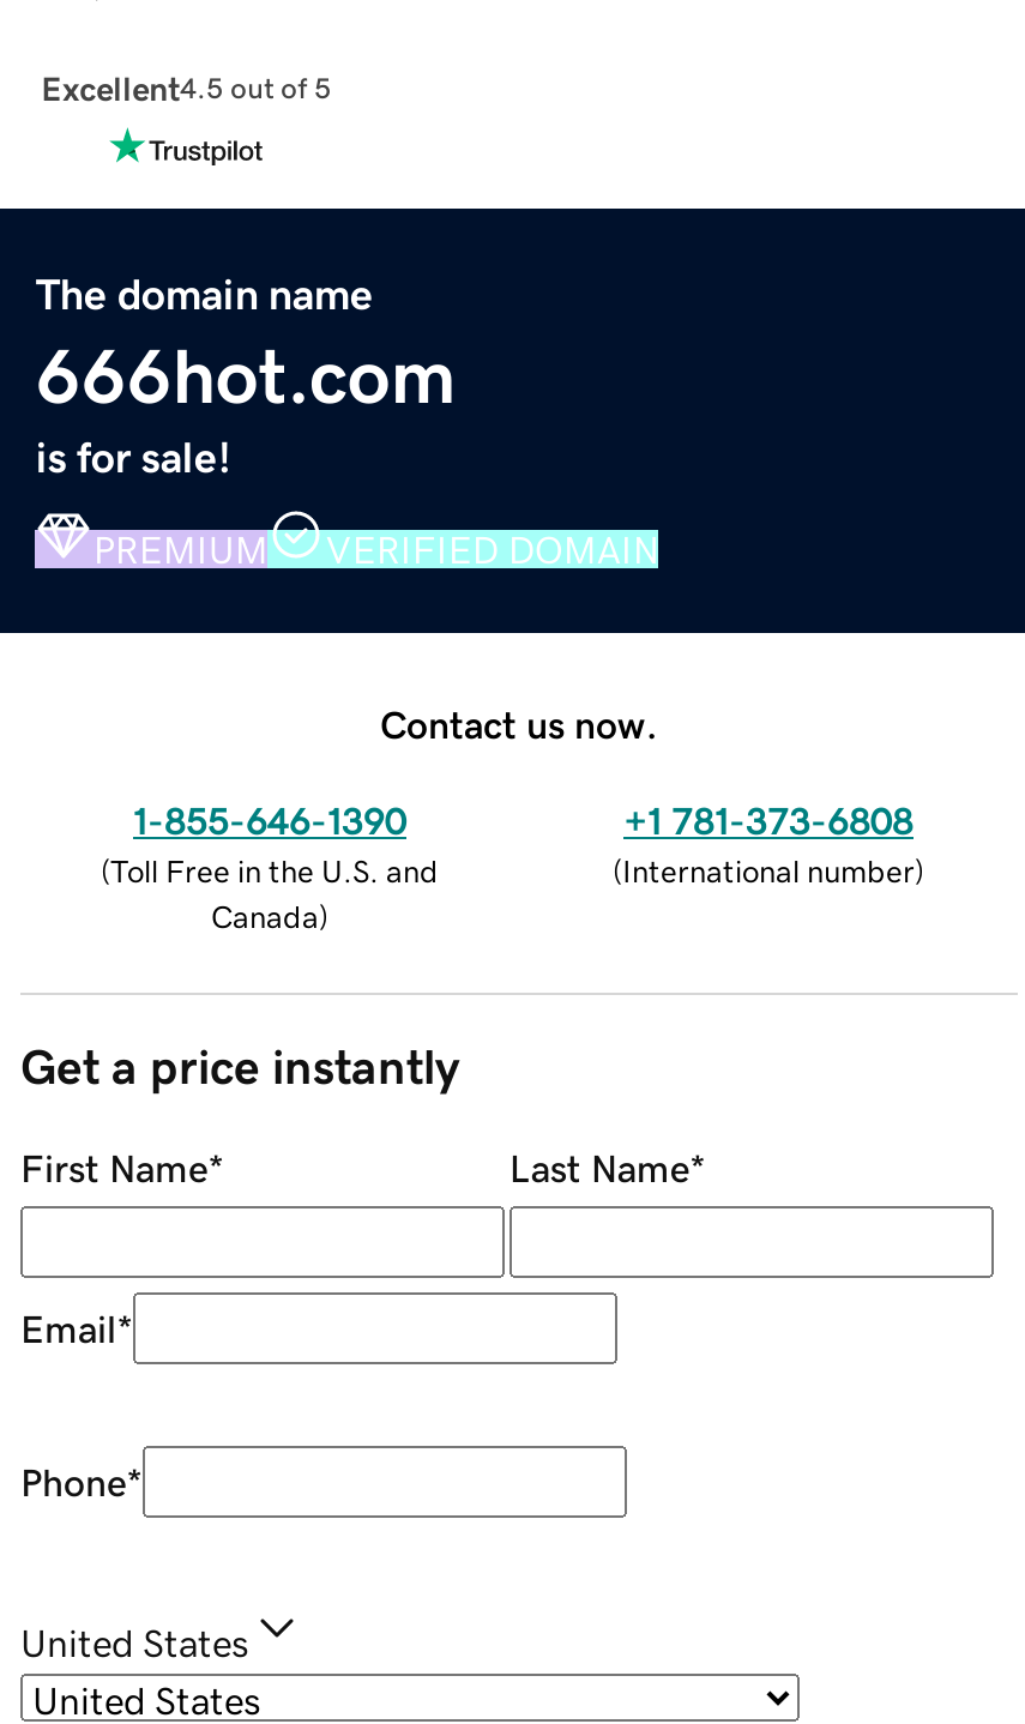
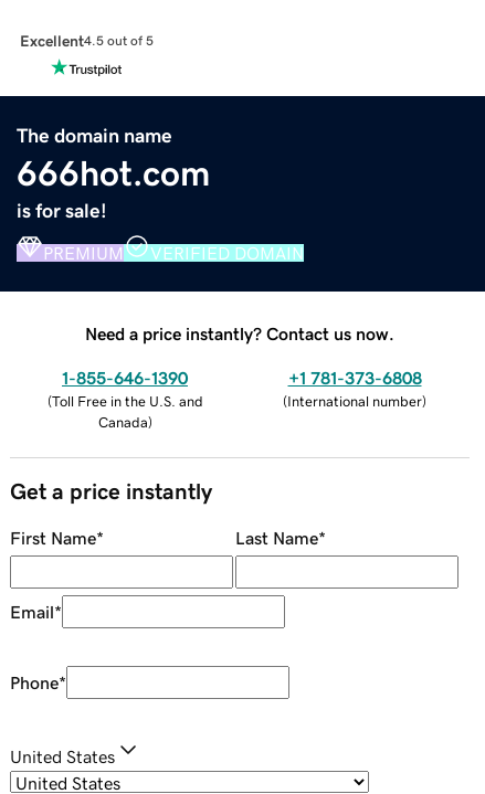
- Contact us now.
+ Need a price instantly? Contact us now.
